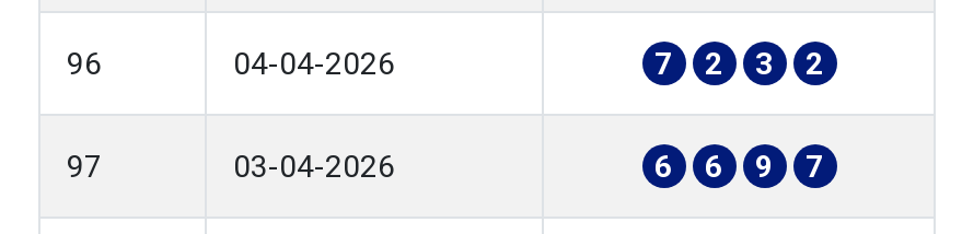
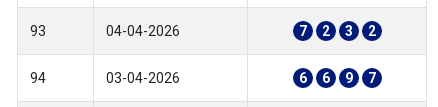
- 96
+ 93

- 97
+ 94
